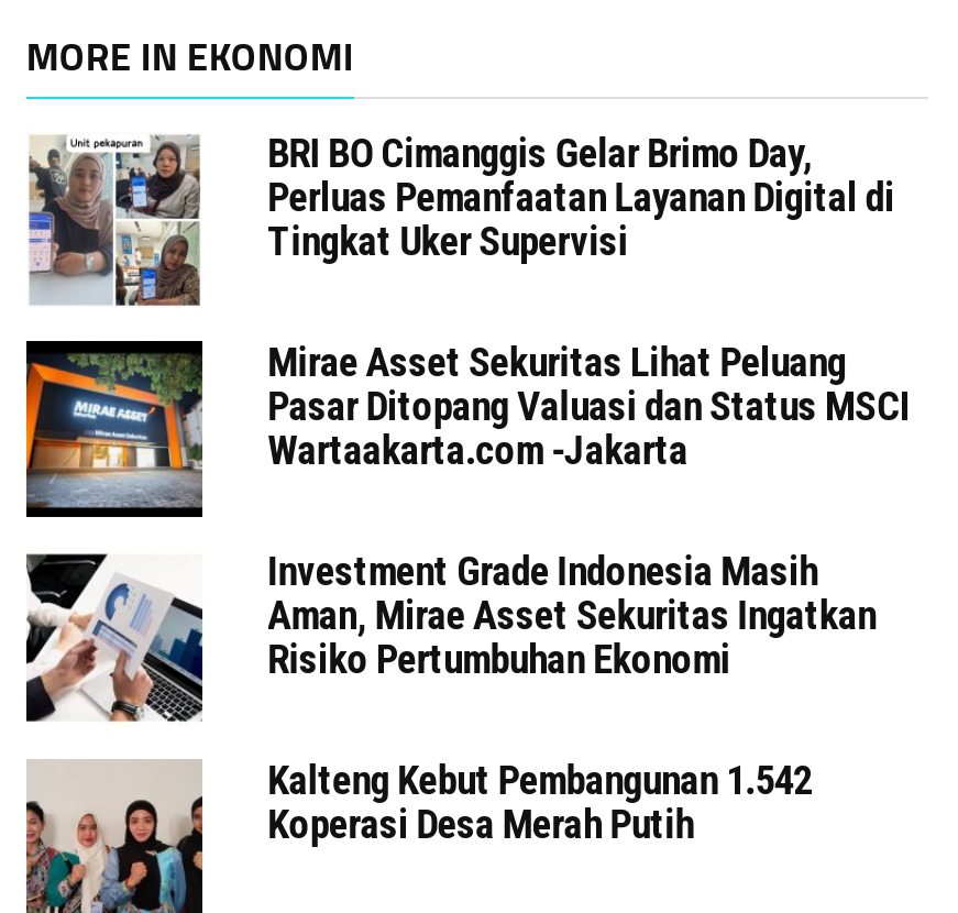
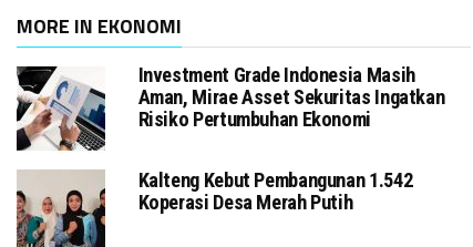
- [image]
- BRI BO Cimanggis Gelar Brimo Day,
- Perluas Pemanfaatan Layanan Digital di
- Tingkat Uker Supervisi
- Mirae Asset Sekuritas Lihat Peluang
- Pasar Ditopang Valuasi dan Status MSCI
- Wartaakarta.com -Jakarta

- [image]
